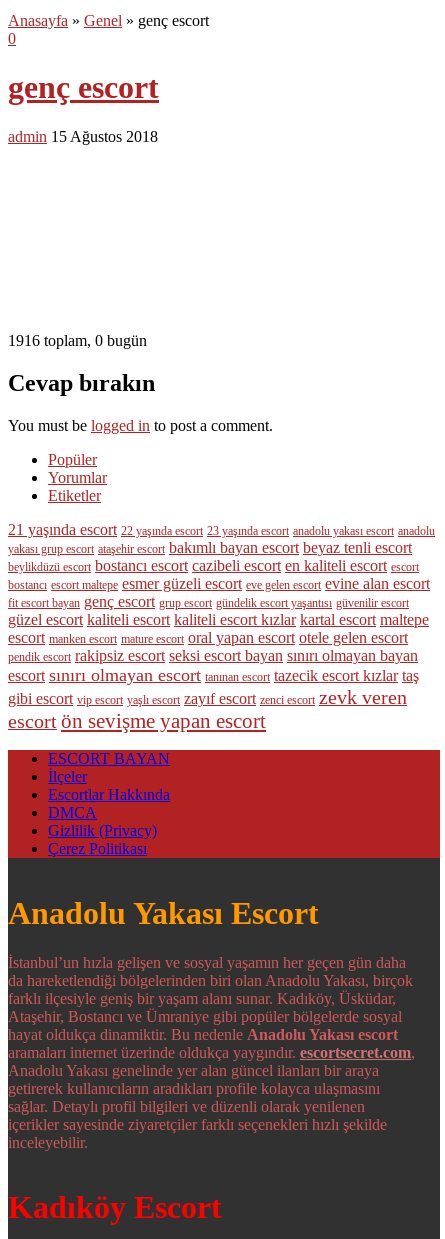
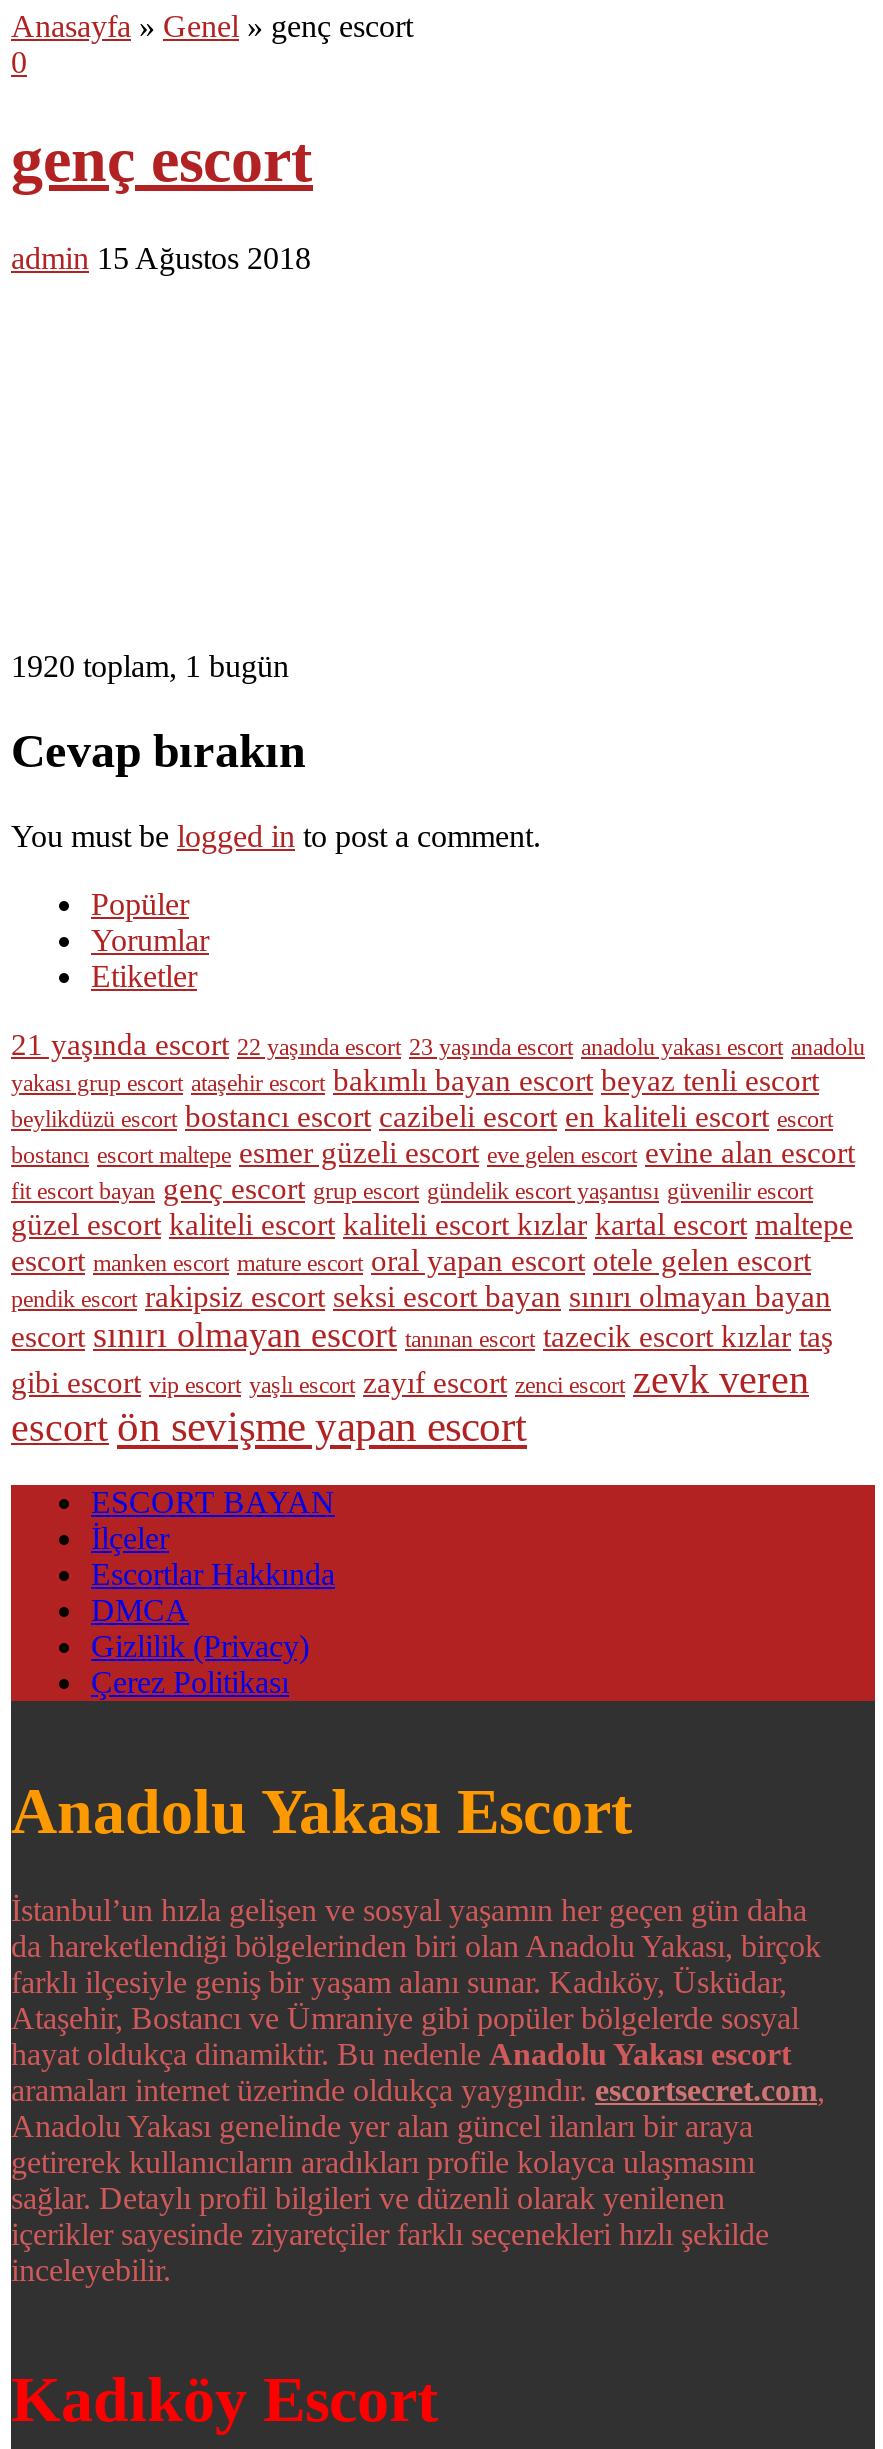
- 1916 toplam, 0 bugün
+ 1920 toplam, 1 bugün
